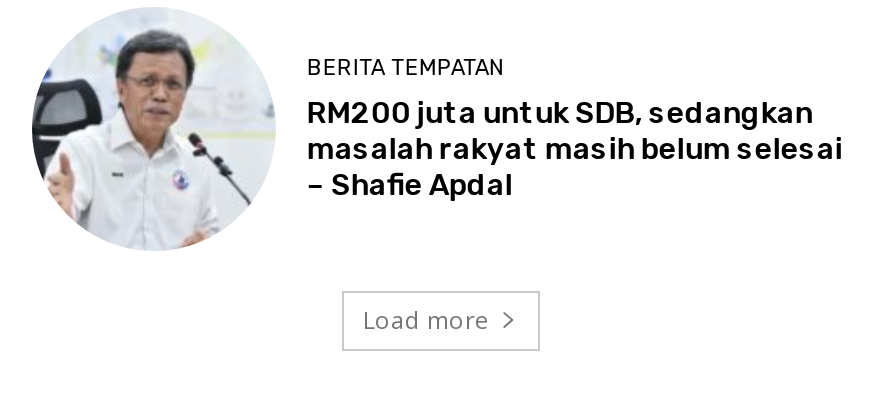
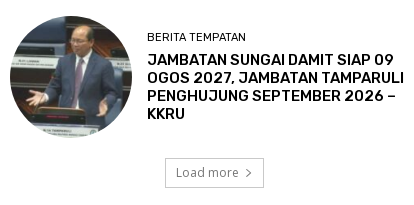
- [image]
- RM200 juta untuk SDB, sedangkan
- masalah rakyat masih belum selesai
- – Shafie Apdal
+ [image]
+ JAMBATAN SUNGAI DAMIT SIAP 09
+ OGOS 2027, JAMBATAN TAMPARULI
+ PENGHUJUNG SEPTEMBER 2026 –
+ KKRU
